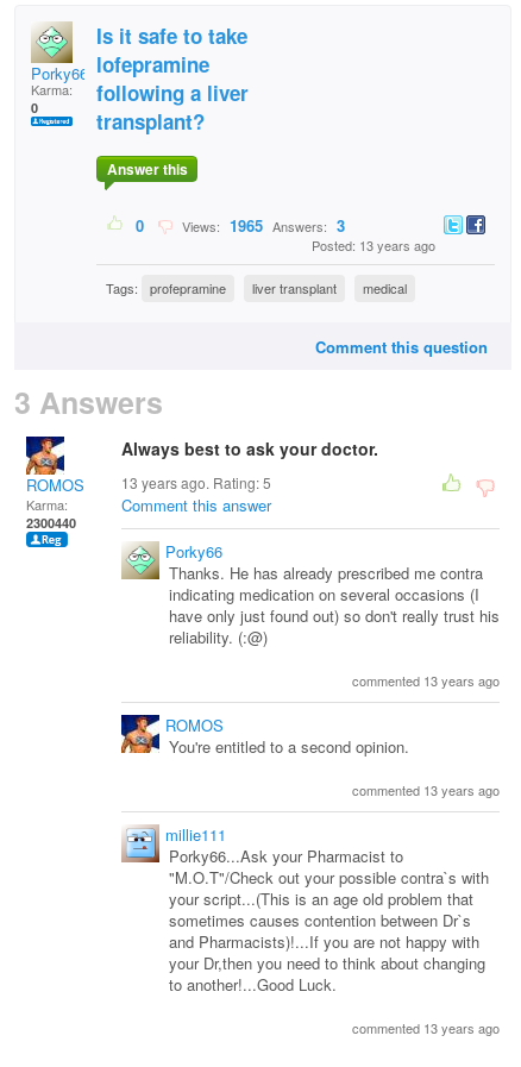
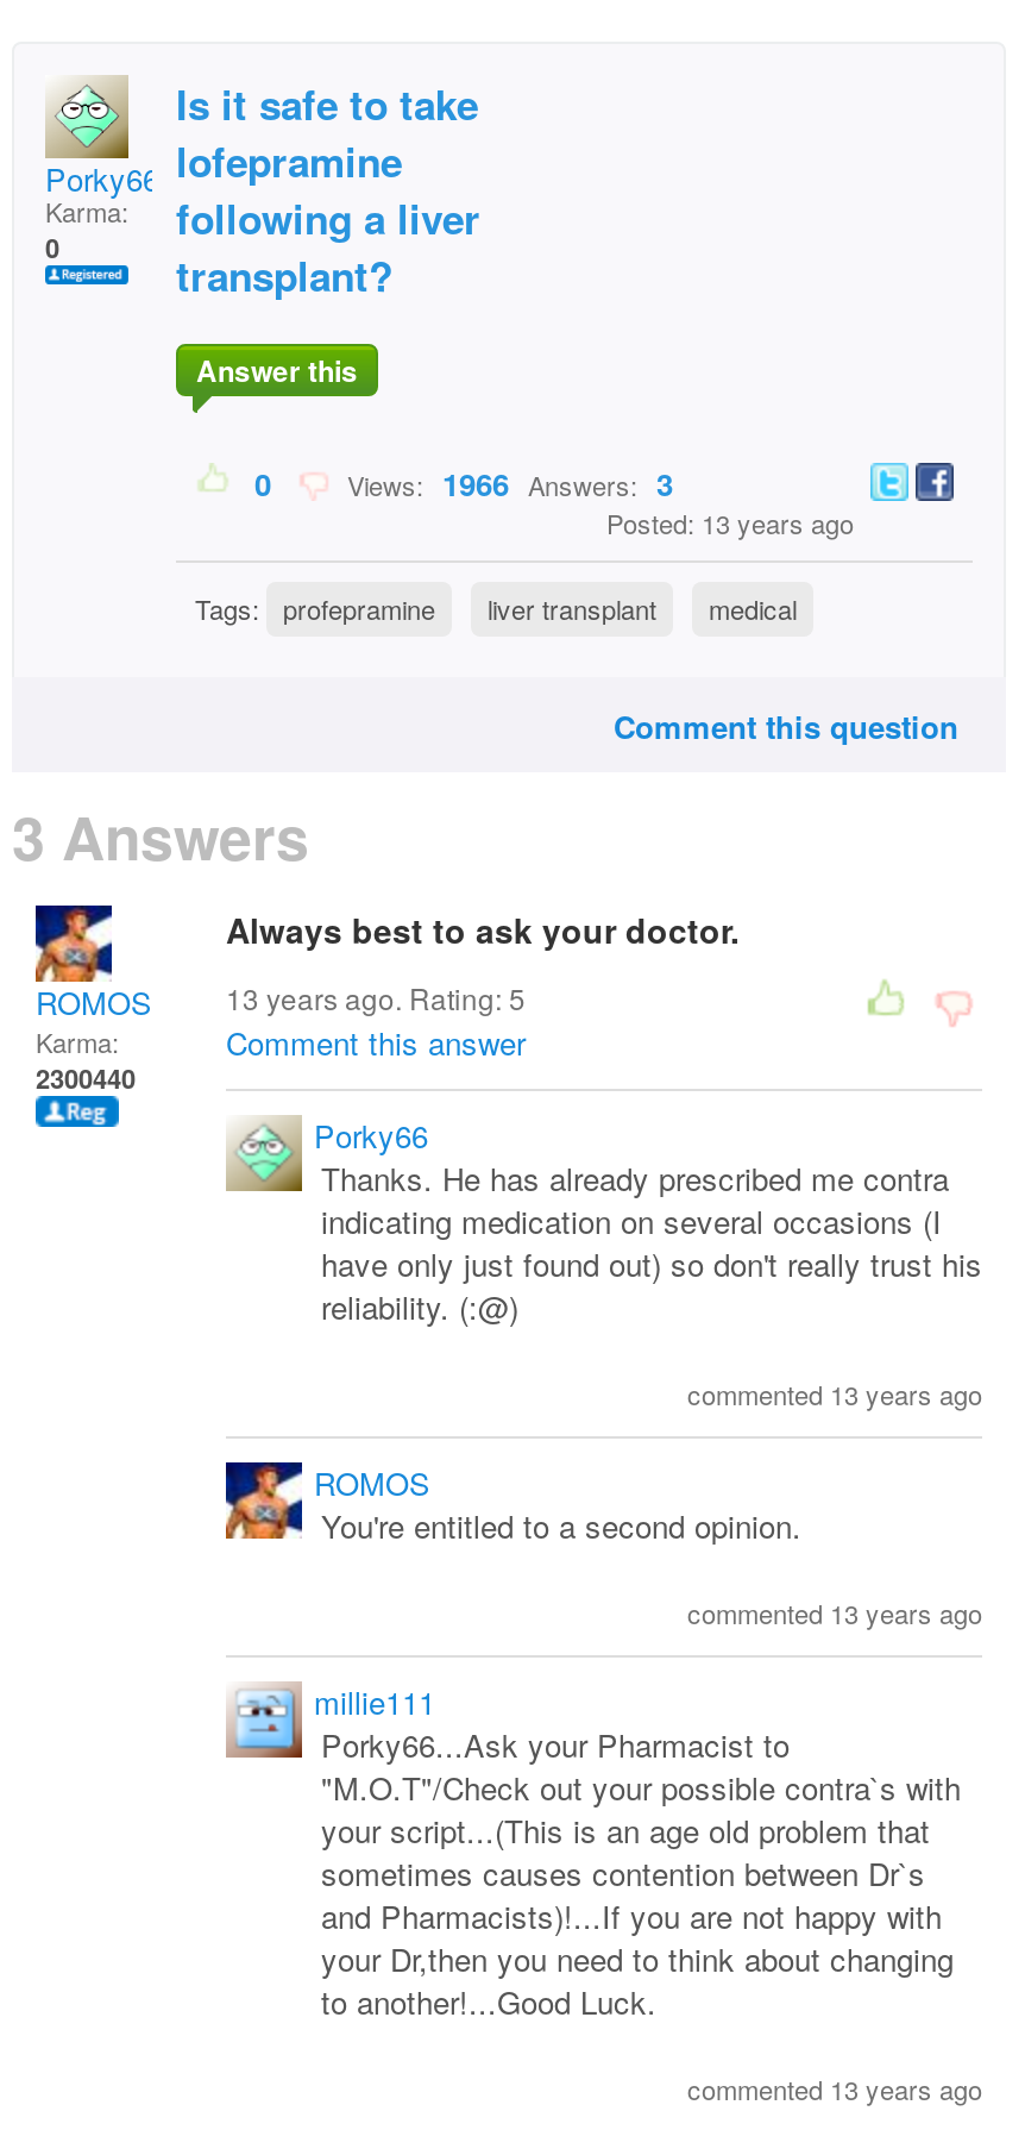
- Views: 1965 Answers: 3
+ Views: 1966 Answers: 3
